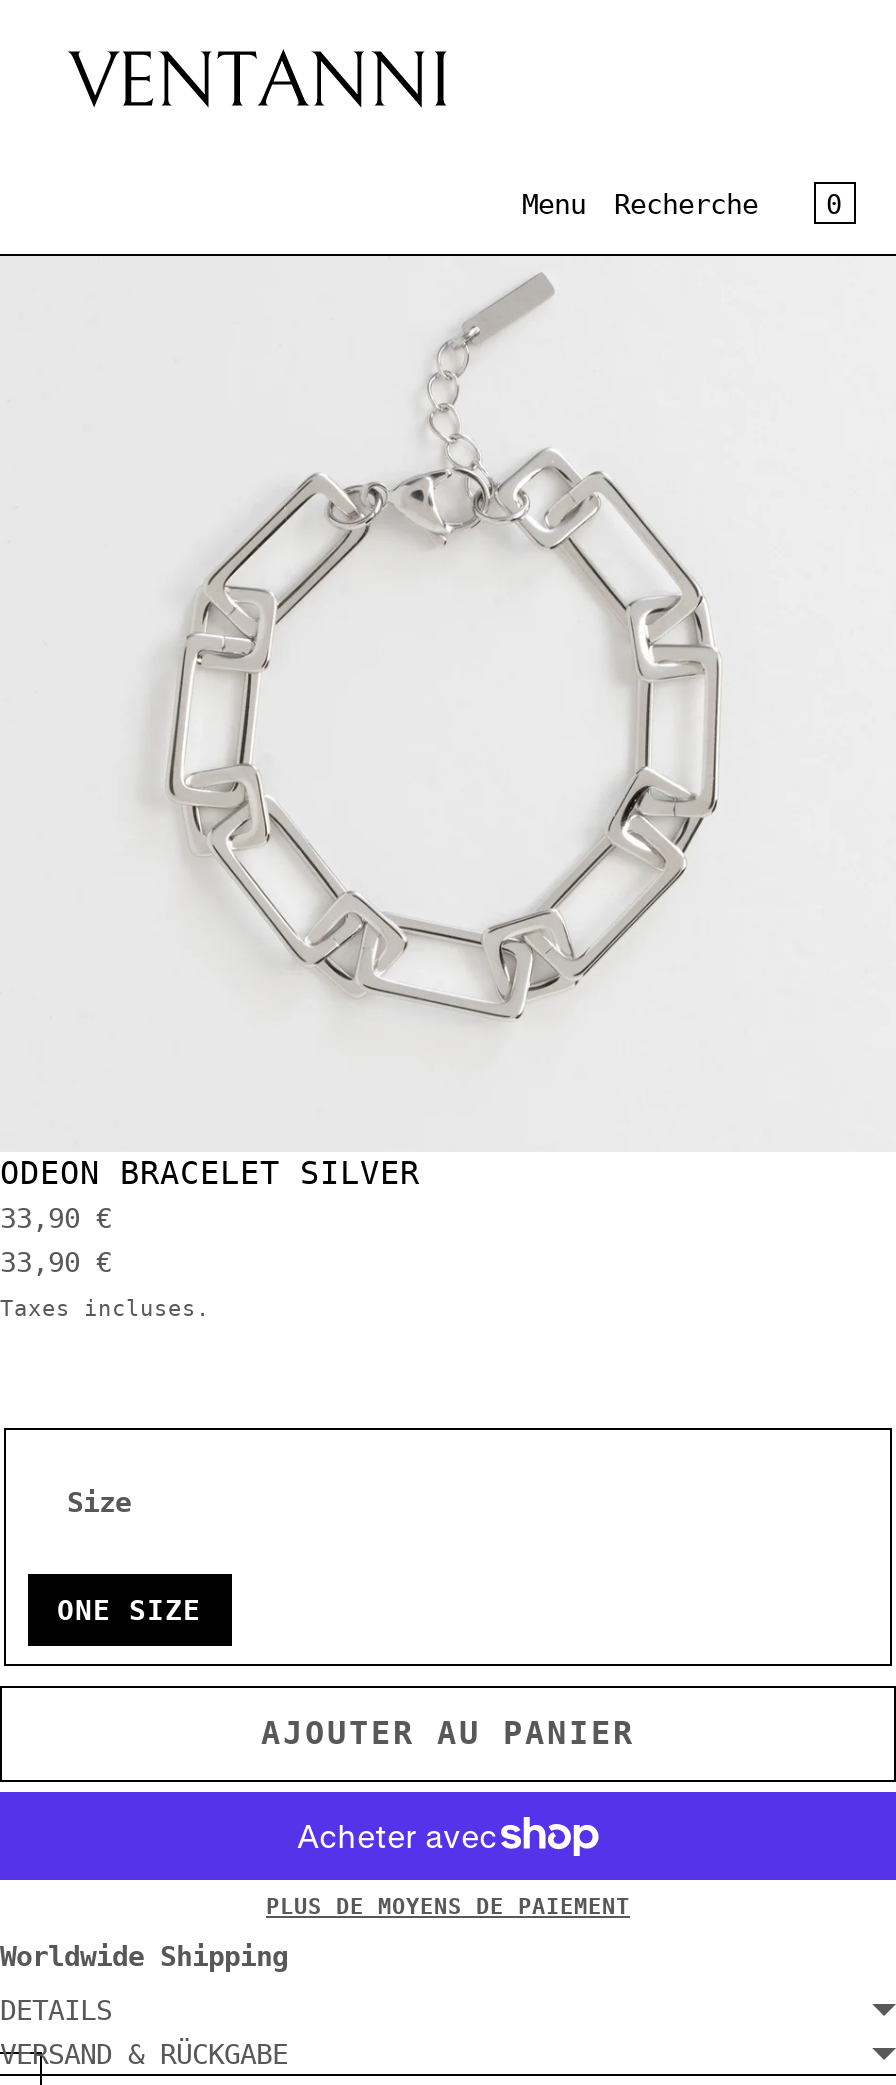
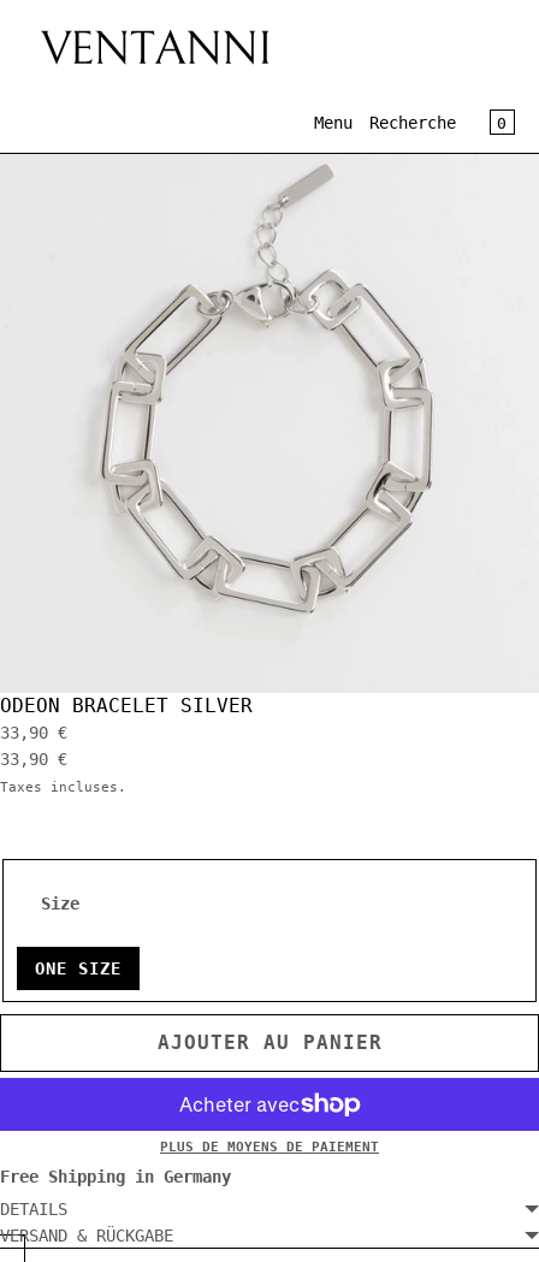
- Worldwide Shipping
+ Free Shipping in Germany
